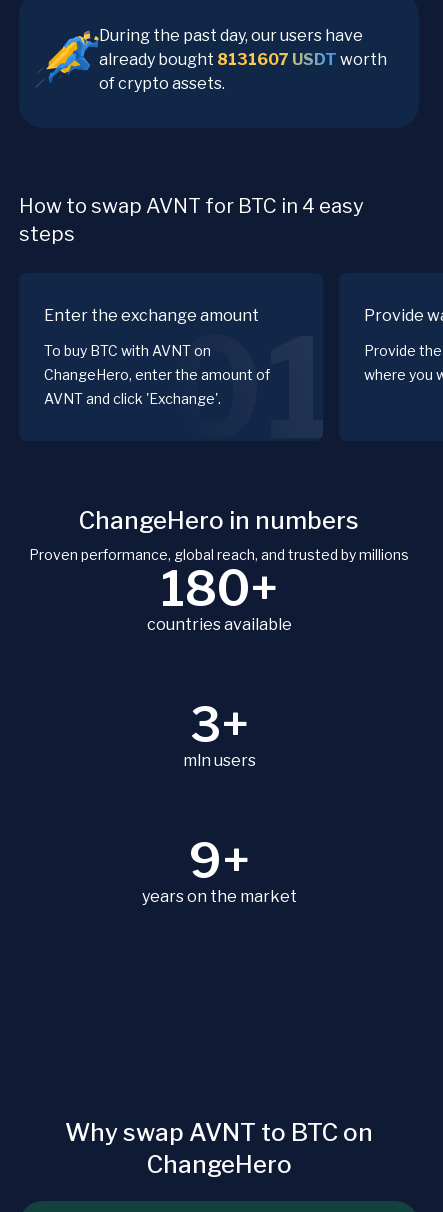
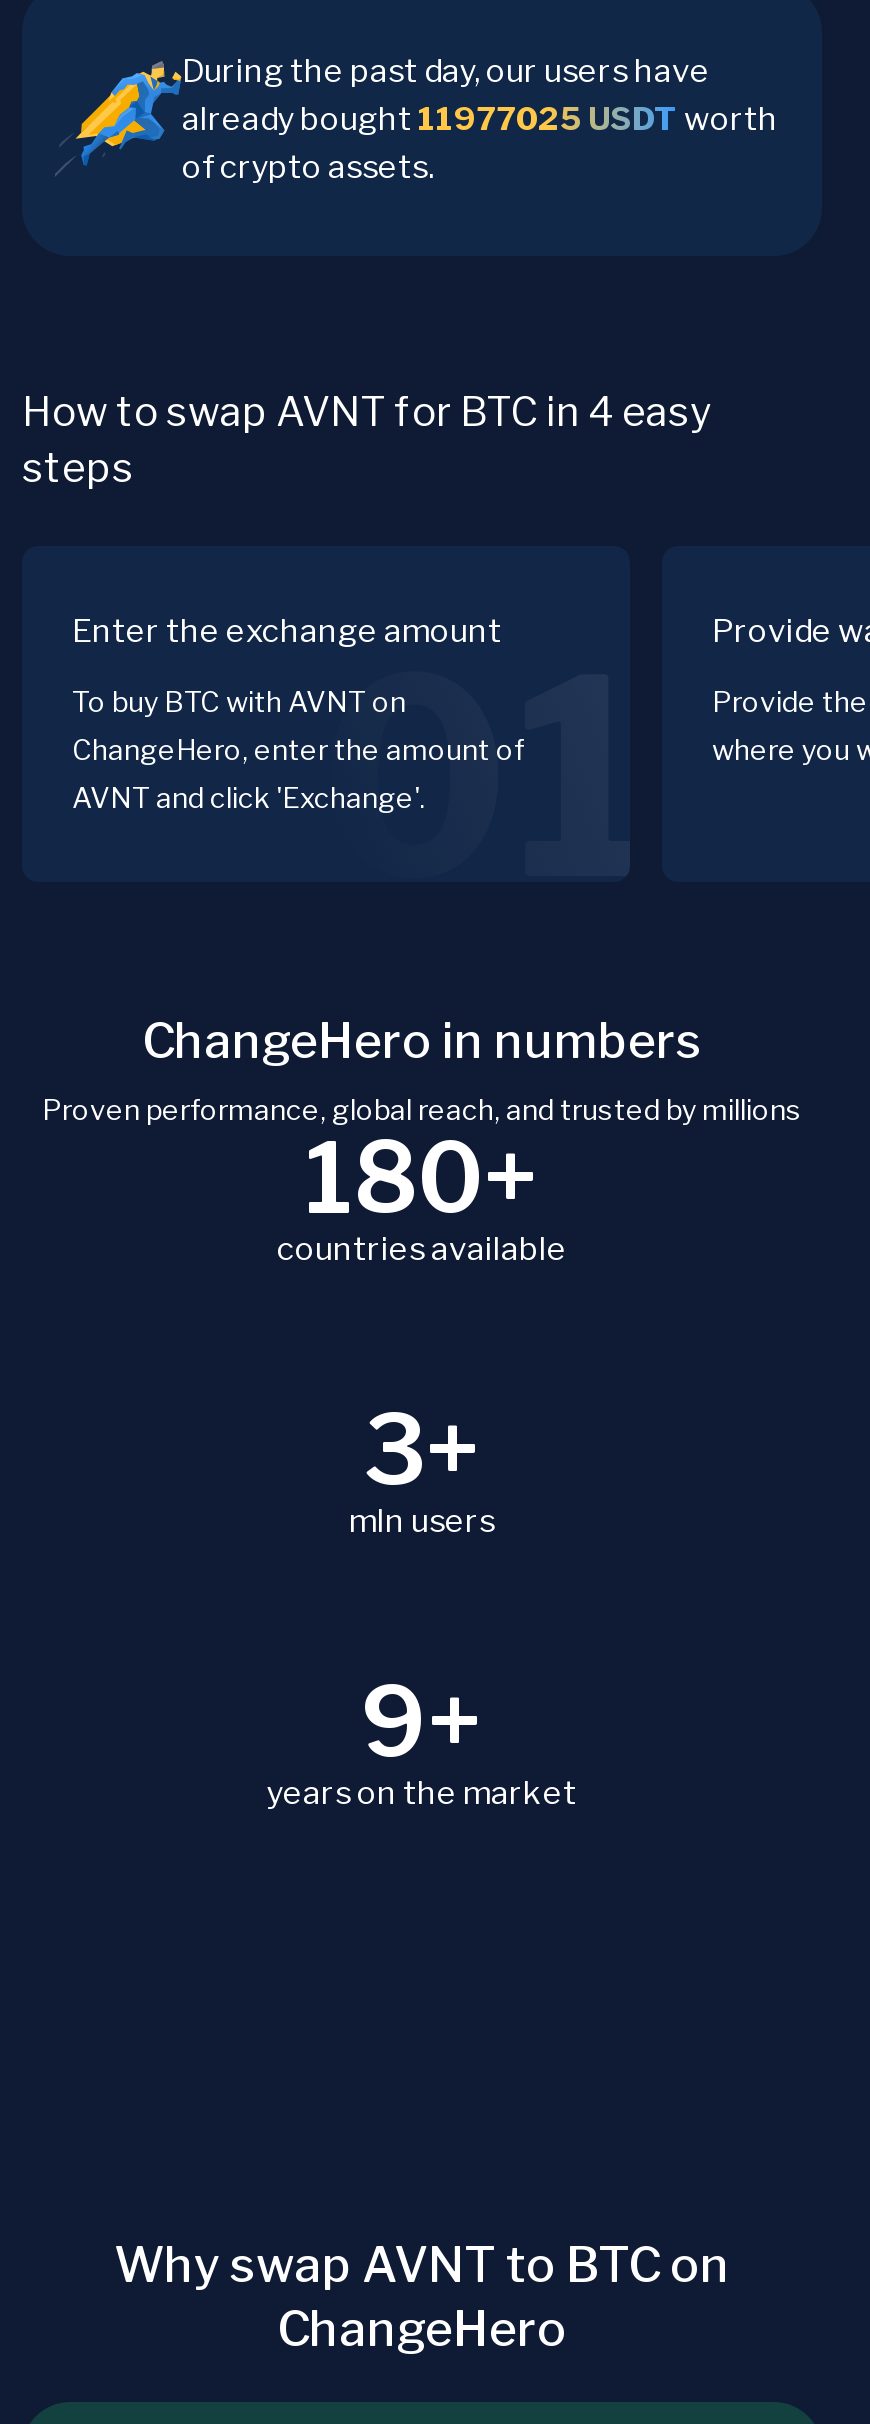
- already bought 8131607 USDT worth
+ already bought 11977025 USDT worth
